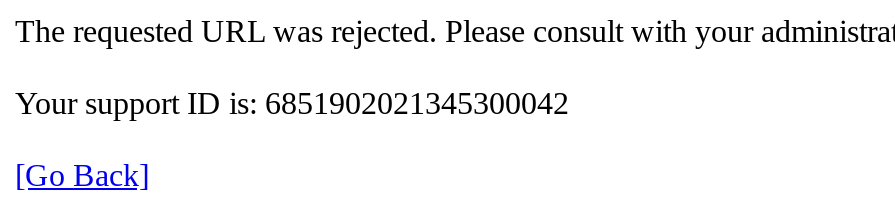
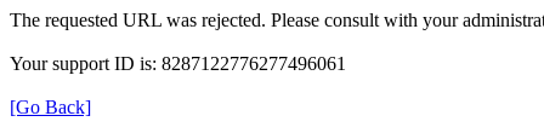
- Your support ID is: 6851902021345300042
+ Your support ID is: 8287122776277496061
